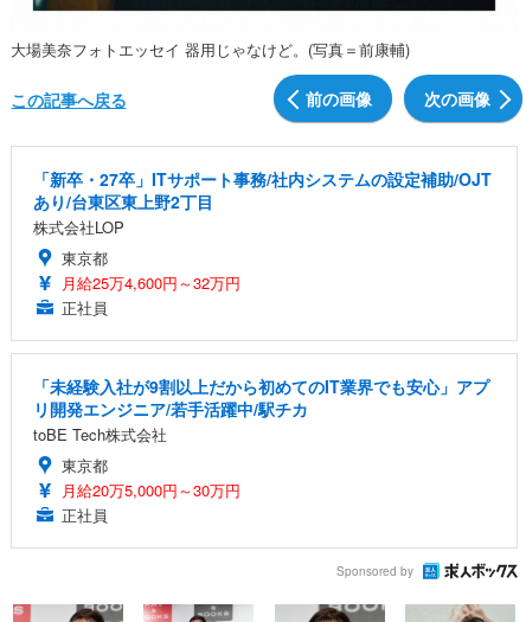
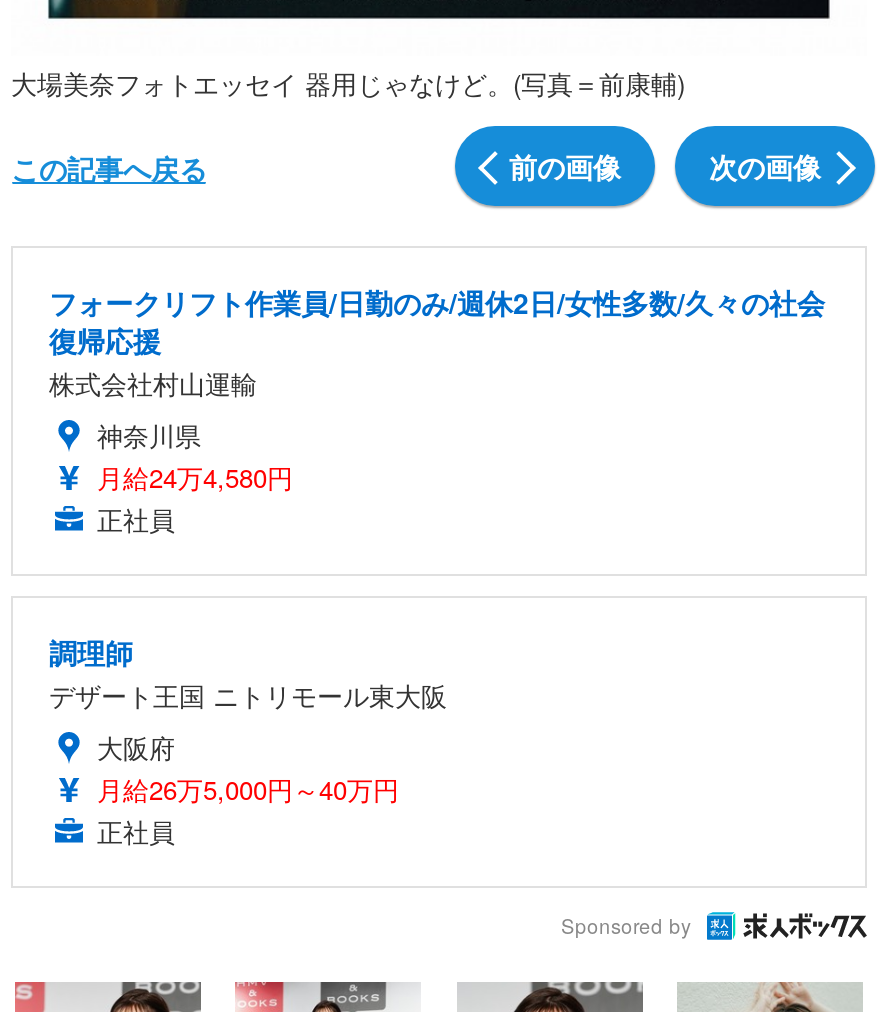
- 「新卒・27卒」ITサポート事務/社内システムの設定補助/OJT
- あり/台東区東上野2丁目
- 株式会社LOP
- 東京都
- 月給25万4,600円～32万円
+ フォークリフト作業員/日勤のみ/週休2日/女性多数/久々の社会
+ 復帰応援
+ 株式会社村山運輸
+ 神奈川県
+ 月給24万4,580円

- 「未経験入社が9割以上だから初めてのIT業界でも安心」アプ
- リ開発エンジニア/若手活躍中/駅チカ
- toBE Tech株式会社
- 東京都
- 月給20万5,000円～30万円
+ 調理師
+ デザート王国 ニトリモール東大阪
+ 大阪府
+ 月給26万5,000円～40万円
